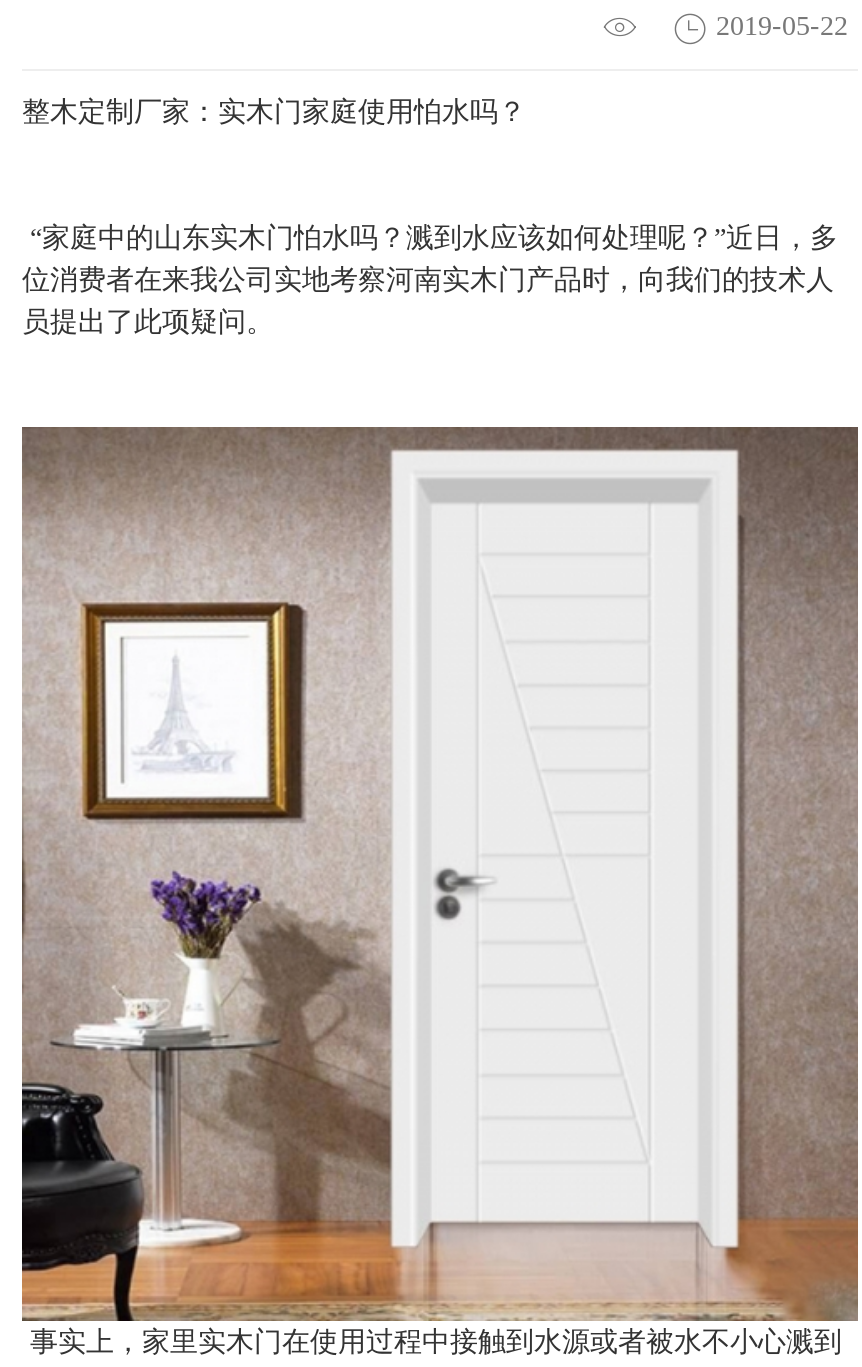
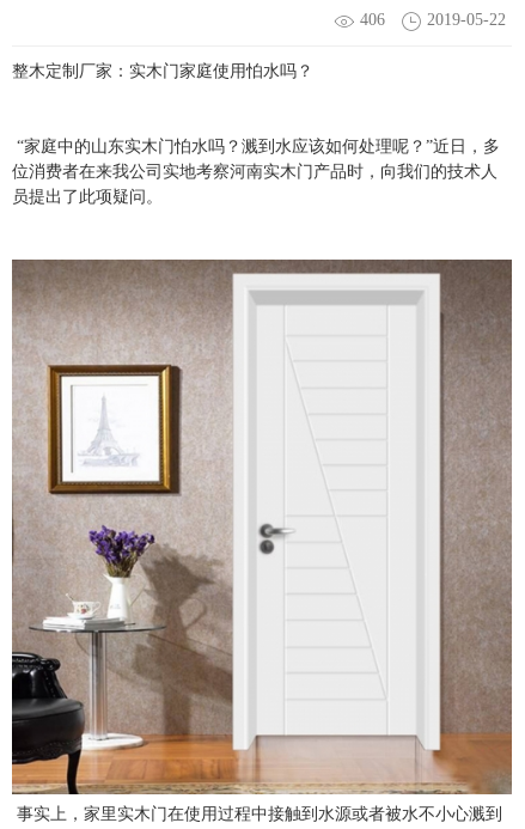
+ 406
